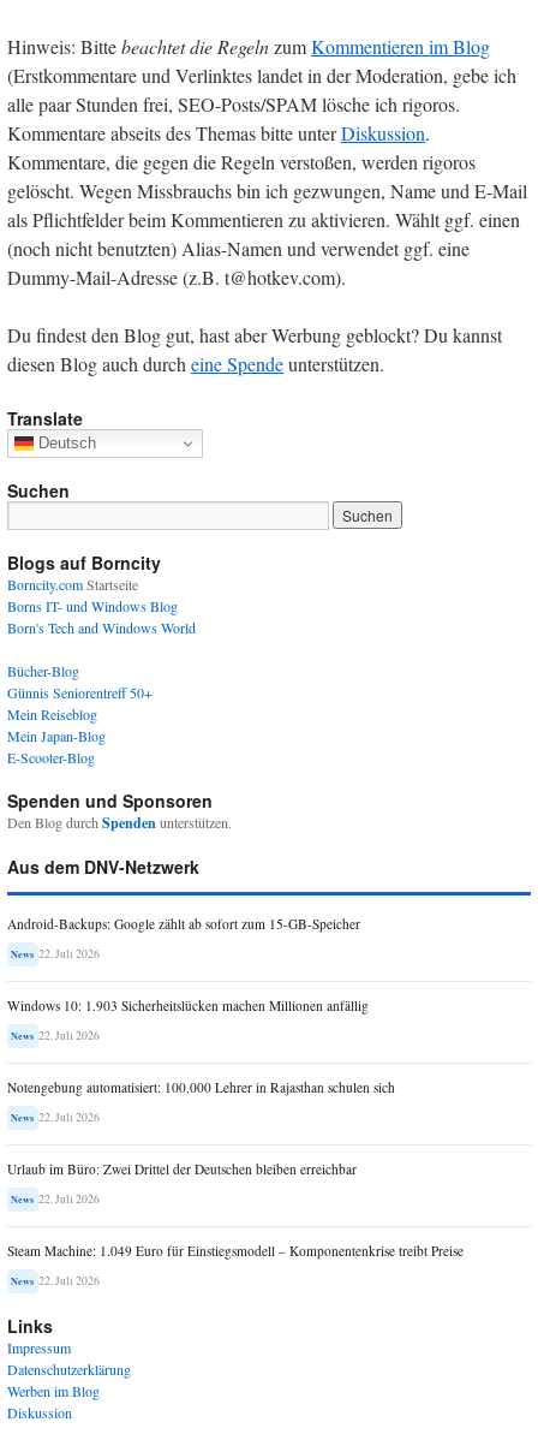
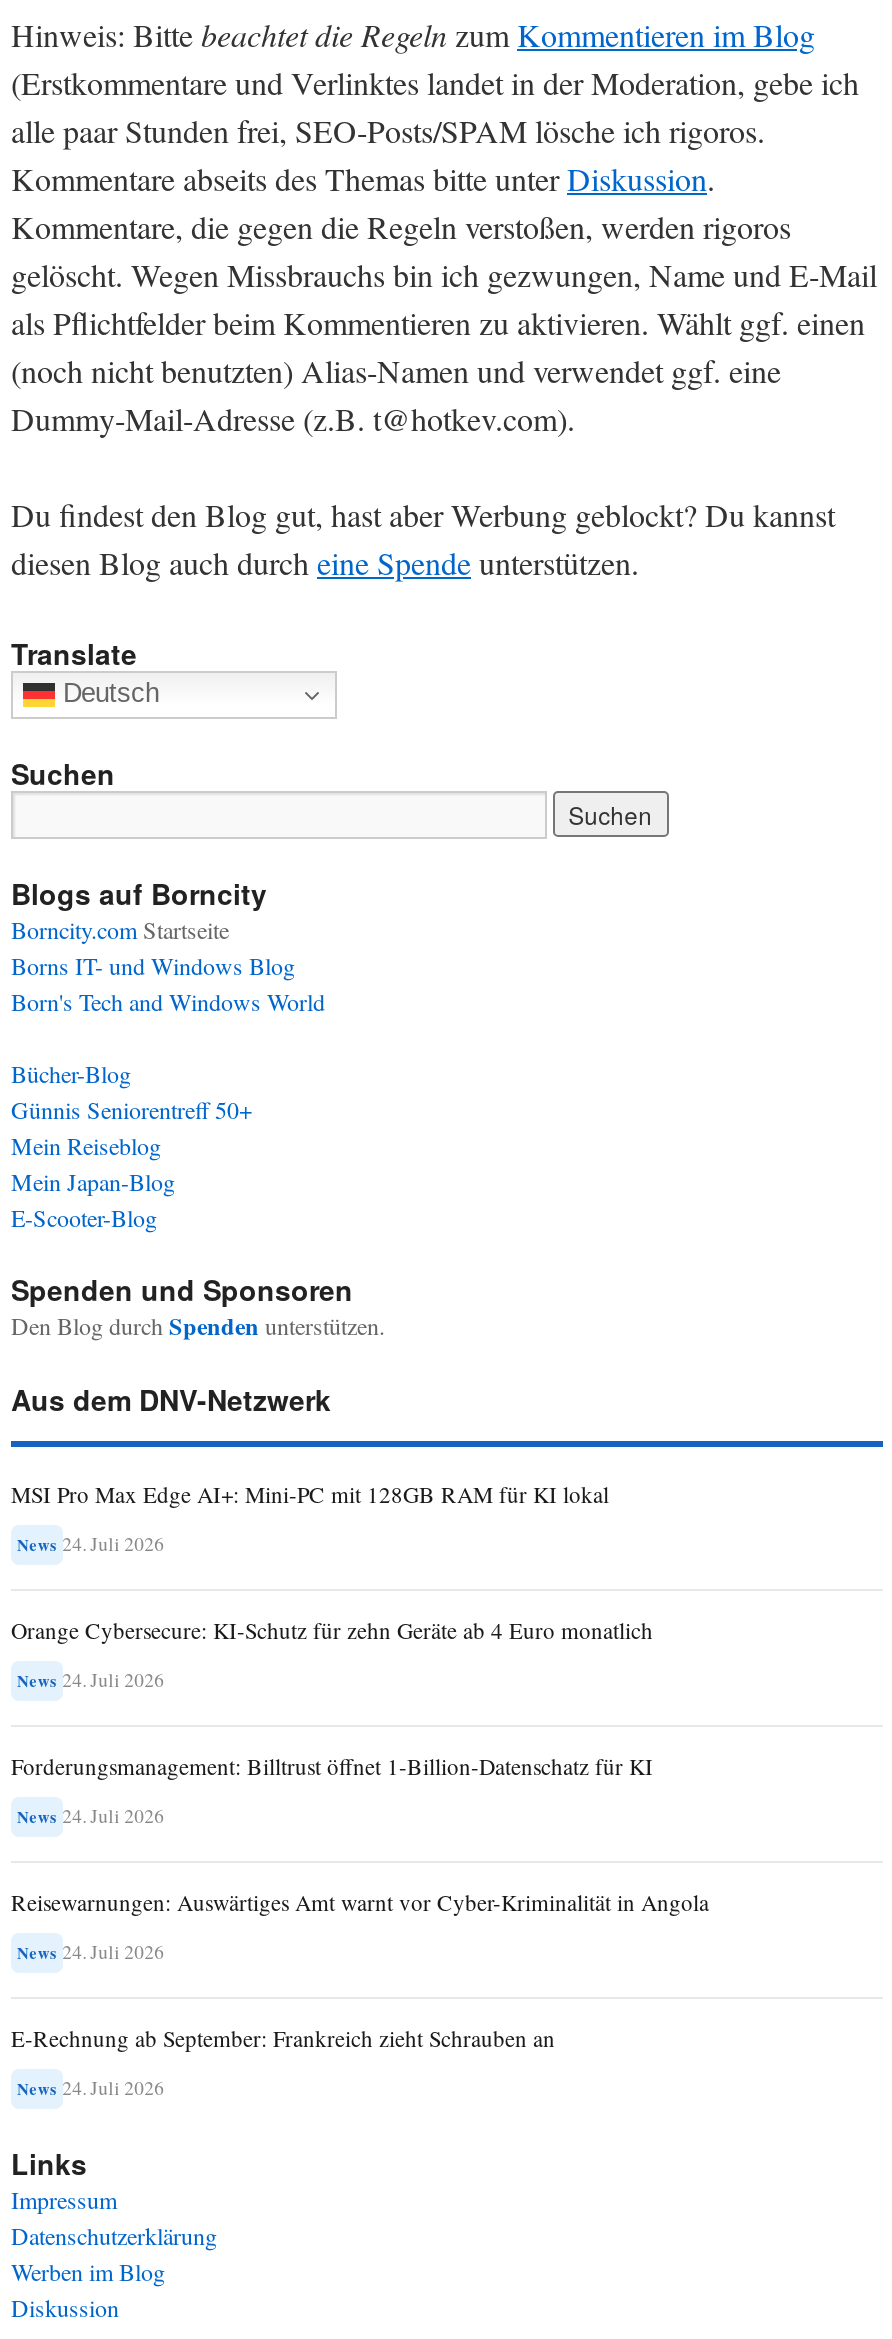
- Android-Backups: Google zählt ab sofort zum 15-GB-Speicher
+ MSI Pro Max Edge AI+: Mini-PC mit 128GB RAM für KI lokal

- News 22. Juli 2026
+ News 24. Juli 2026

- Windows 10: 1.903 Sicherheitslücken machen Millionen anfällig
+ Orange Cybersecure: KI-Schutz für zehn Geräte ab 4 Euro monatlich

- News 22. Juli 2026
+ News 24. Juli 2026

- Notengebung automatisiert: 100.000 Lehrer in Rajasthan schulen sich
+ Forderungsmanagement: Billtrust öffnet 1-Billion-Datenschatz für KI

- News 22. Juli 2026
+ News 24. Juli 2026

- Urlaub im Büro: Zwei Drittel der Deutschen bleiben erreichbar
+ Reisewarnungen: Auswärtiges Amt warnt vor Cyber-Kriminalität in Angola

- News 22. Juli 2026
+ News 24. Juli 2026

- Steam Machine: 1.049 Euro für Einstiegsmodell – Komponentenkrise treibt Preise
+ E-Rechnung ab September: Frankreich zieht Schrauben an

- News 22. Juli 2026
+ News 24. Juli 2026
